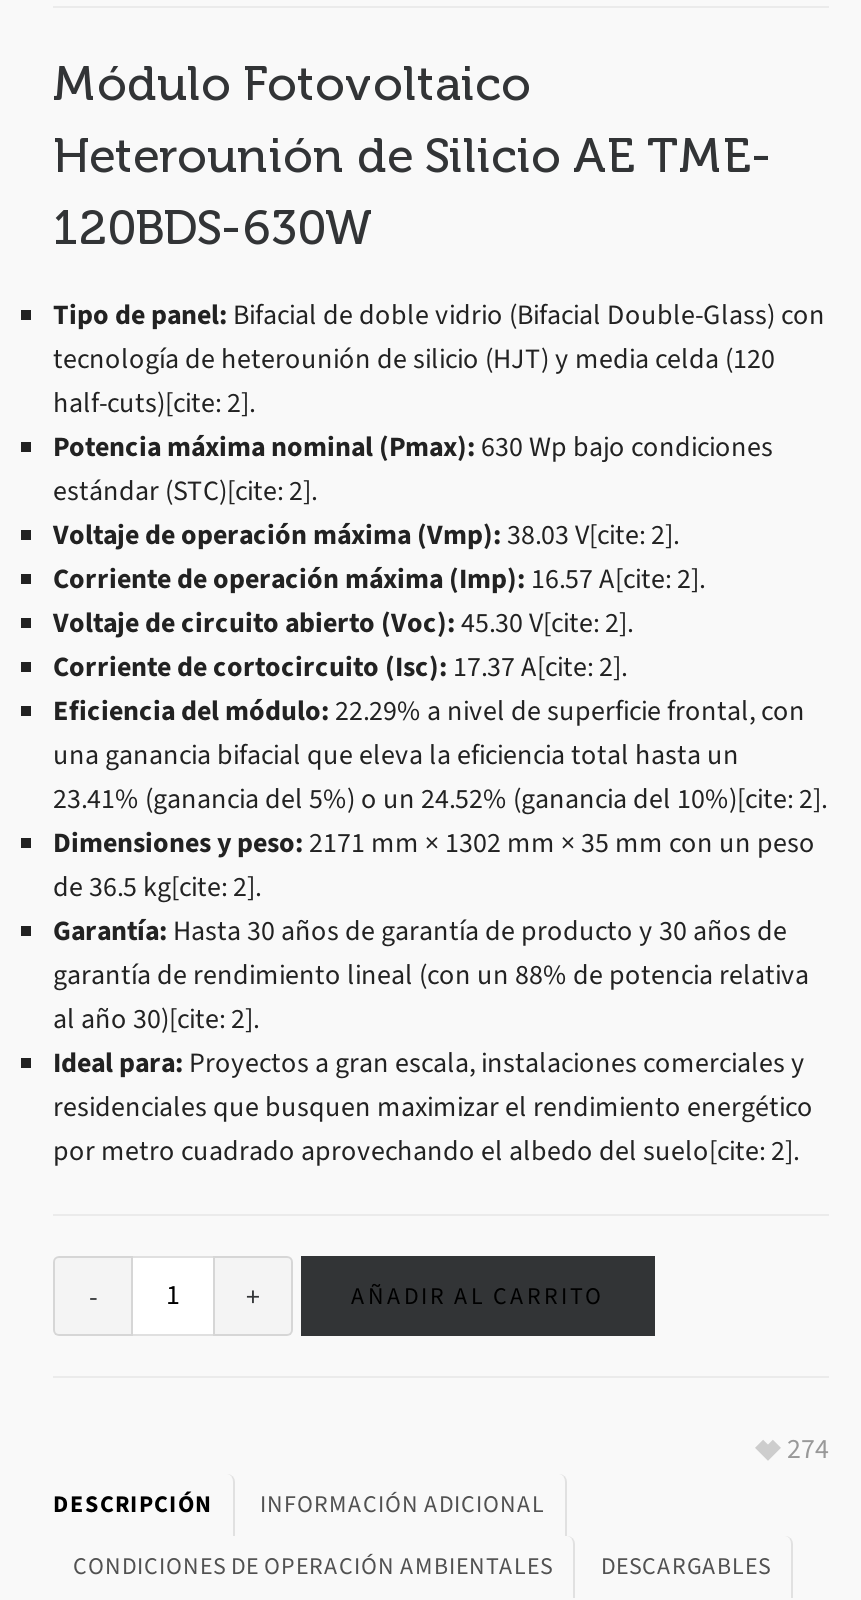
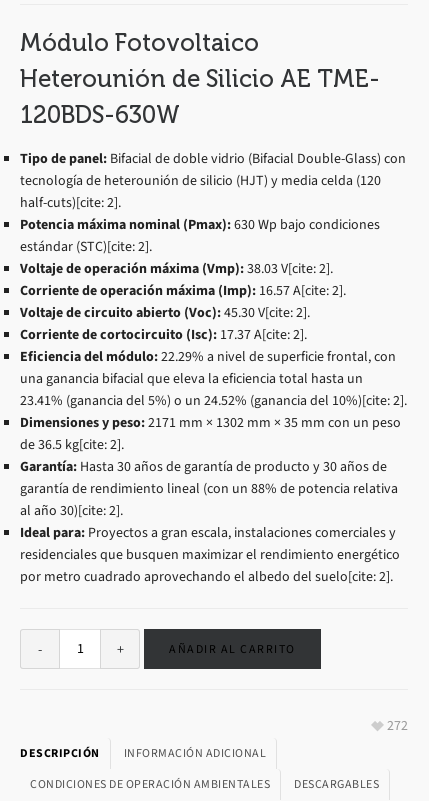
- 274
+ 272
